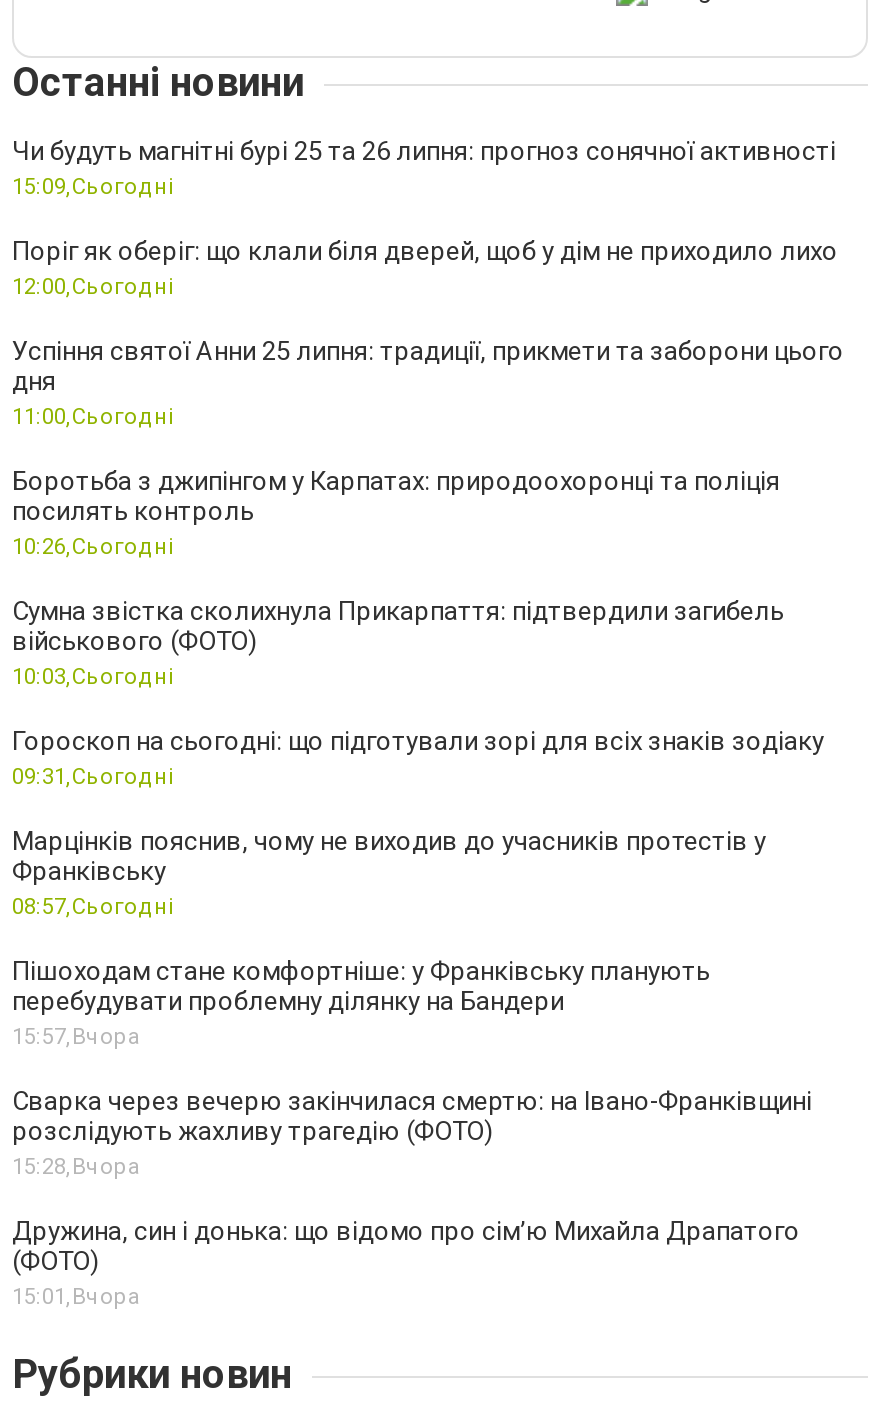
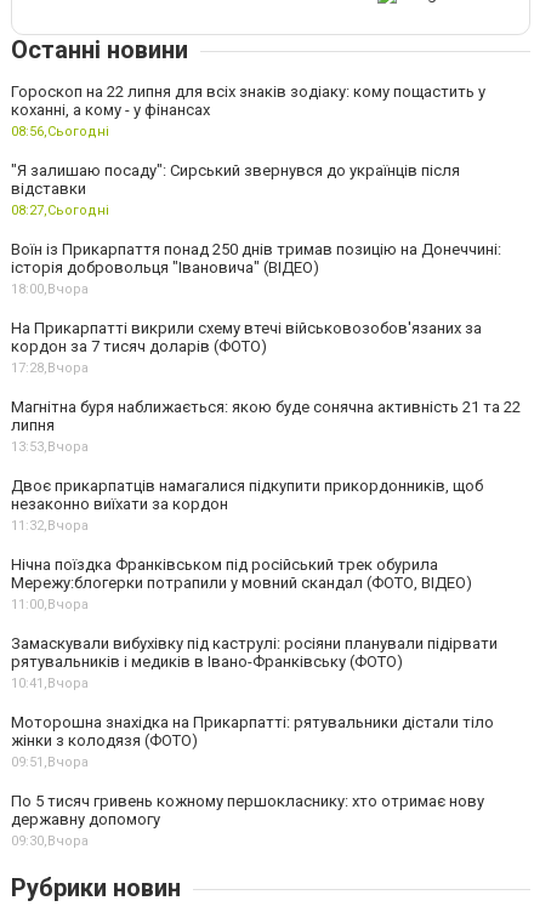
- Чи будуть магнітні бурі 25 та 26 липня: прогноз сонячної активності
- 15:09,Сьогодні
+ Гороскоп на 22 липня для всіх знаків зодіаку: кому пощастить у
+ коханні, а кому - у фінансах
+ 08:56,Сьогодні

- Поріг як оберіг: що клали біля дверей, щоб у дім не приходило лихо
- 12:00,Сьогодні
+ "Я залишаю посаду": Сирський звернувся до українців після
+ відставки
+ 08:27,Сьогодні

- Успіння святої Анни 25 липня: традиції, прикмети та заборони цього
- дня
- 11:00,Сьогодні
+ Воїн із Прикарпаття понад 250 днів тримав позицію на Донеччині:
+ історія добровольця "Івановича" (ВІДЕО)
+ 18:00,Вчора

- Боротьба з джипінгом у Карпатах: природоохоронці та поліція
- посилять контроль
- 10:26,Сьогодні
+ На Прикарпатті викрили схему втечі військовозобов'язаних за
+ кордон за 7 тисяч доларів (ФОТО)
+ 17:28,Вчора

- Сумна звістка сколихнула Прикарпаття: підтвердили загибель
- військового (ФОТО)
- 10:03,Сьогодні
+ Магнітна буря наближається: якою буде сонячна активність 21 та 22
+ липня
+ 13:53,Вчора

- Гороскоп на сьогодні: що підготували зорі для всіх знаків зодіаку
- 09:31, Сьогодні
+ Двоє прикарпатців намагалися підкупити прикордонників, щоб
+ незаконно виїхати за кордон
+ 11:32,Вчора

- Марцінків пояснив, чому не виходив до учасників протестів у
- Франківську
- 08:57,Сьогодні
+ Нічна поїздка Франківськом під російський трек обурила
+ Мережу:блогерки потрапили у мовний скандал (ФОТО, ВІДЕО)
+ 11:00,Вчора

- Пішоходам стане комфортніше: у Франківську планують
- перебудувати проблемну ділянку на Бандери
- 15:57, Вчора
+ Замаскували вибухівку під каструлі: росіяни планували підірвати
+ рятувальників і медиків в Івано-Франківську (ФОТО)
+ 10:41, Вчора

- Сварка через вечерю закінчилася смертю: на Івано-Франківщині
- розслідують жахливу трагедію (ФОТО)
- 15:28, Вчора
+ Моторошна знахідка на Прикарпатті: рятувальники дістали тіло
+ жінки з колодязя (ФОТО)
+ 09:51, Вчора

- Дружина, син і донька: що відомо про сім’ю Михайла Драпатого
- (ФОТО)
- 15:01, Вчора
+ По 5 тисяч гривень кожному першокласнику: хто отримає нову
+ державну допомогу
+ 09:30, Вчора
